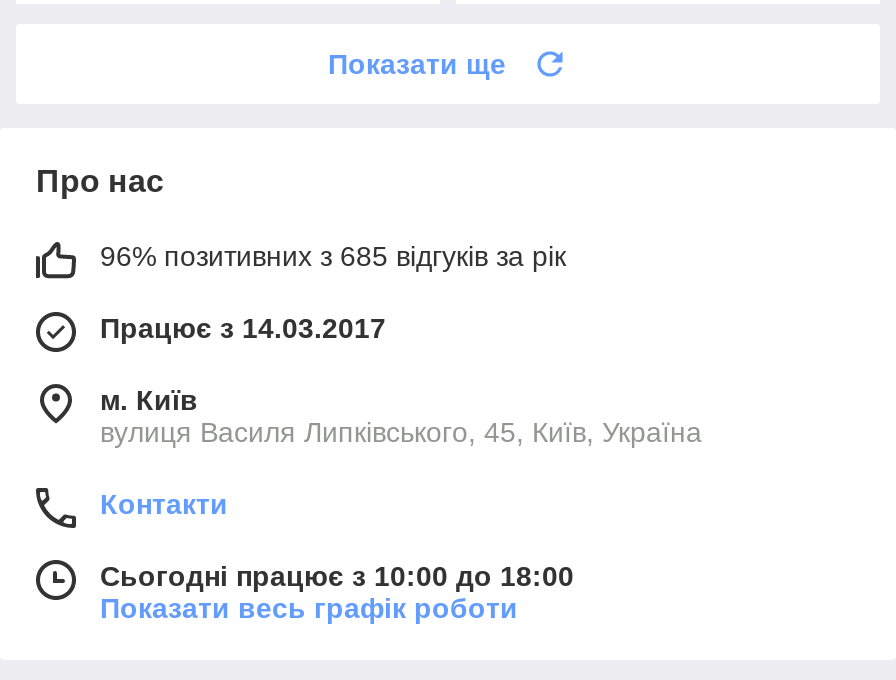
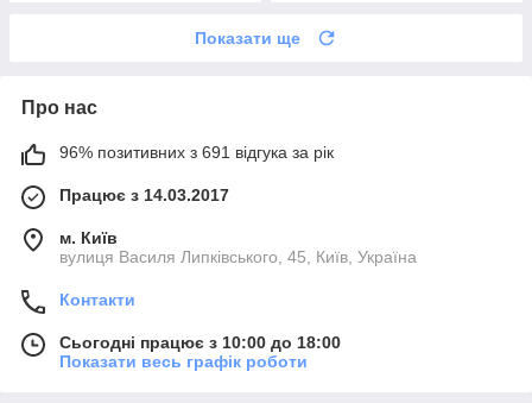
- 96% позитивних з 685 відгуків за рік
+ 96% позитивних з 691 відгука за рік
